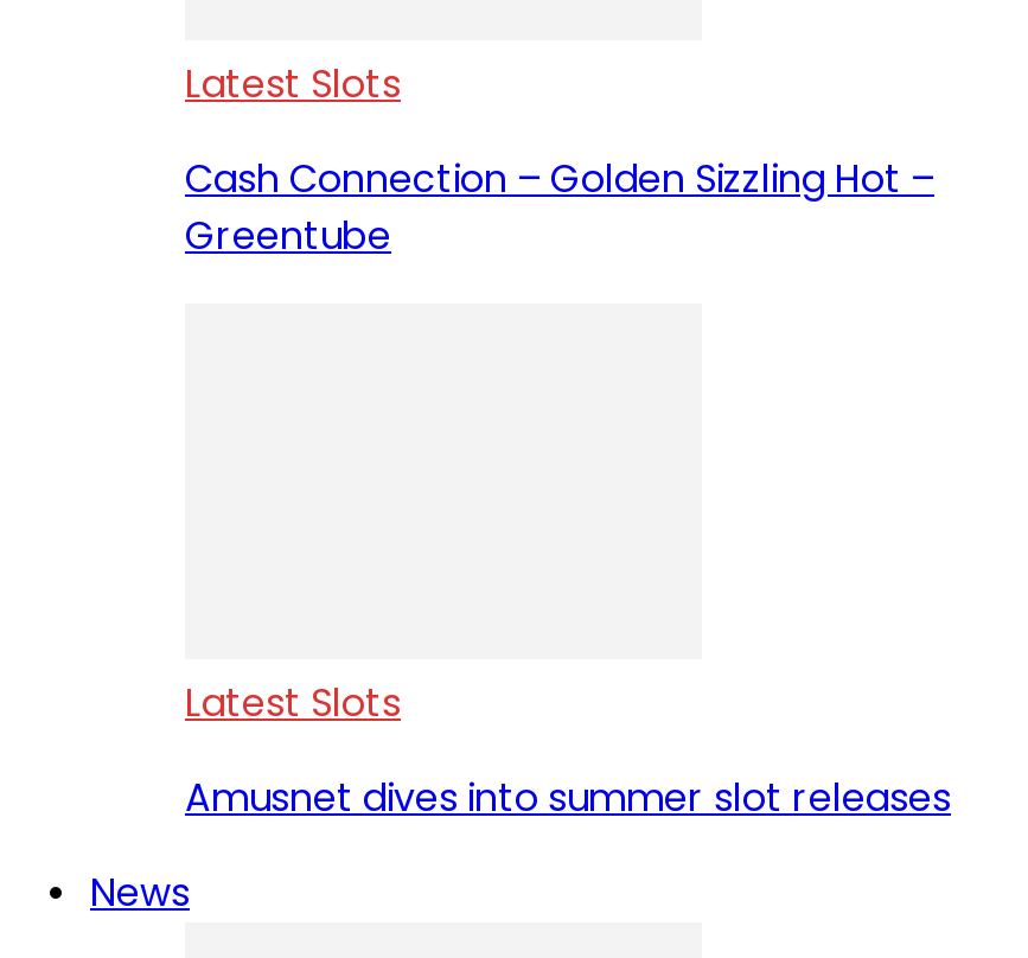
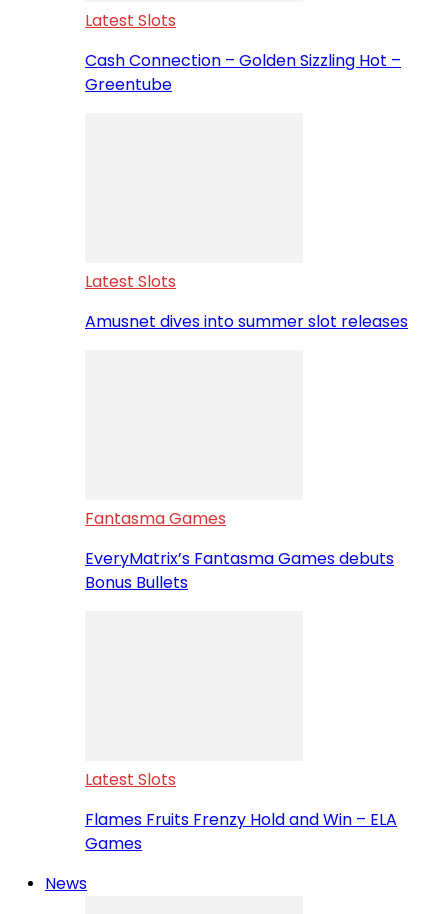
+ Fantasma Games
+ EveryMatrix’s Fantasma Games debuts
+ Bonus Bullets

+ Latest Slots
+ Flames Fruits Frenzy Hold and Win – ELA
+ Games
